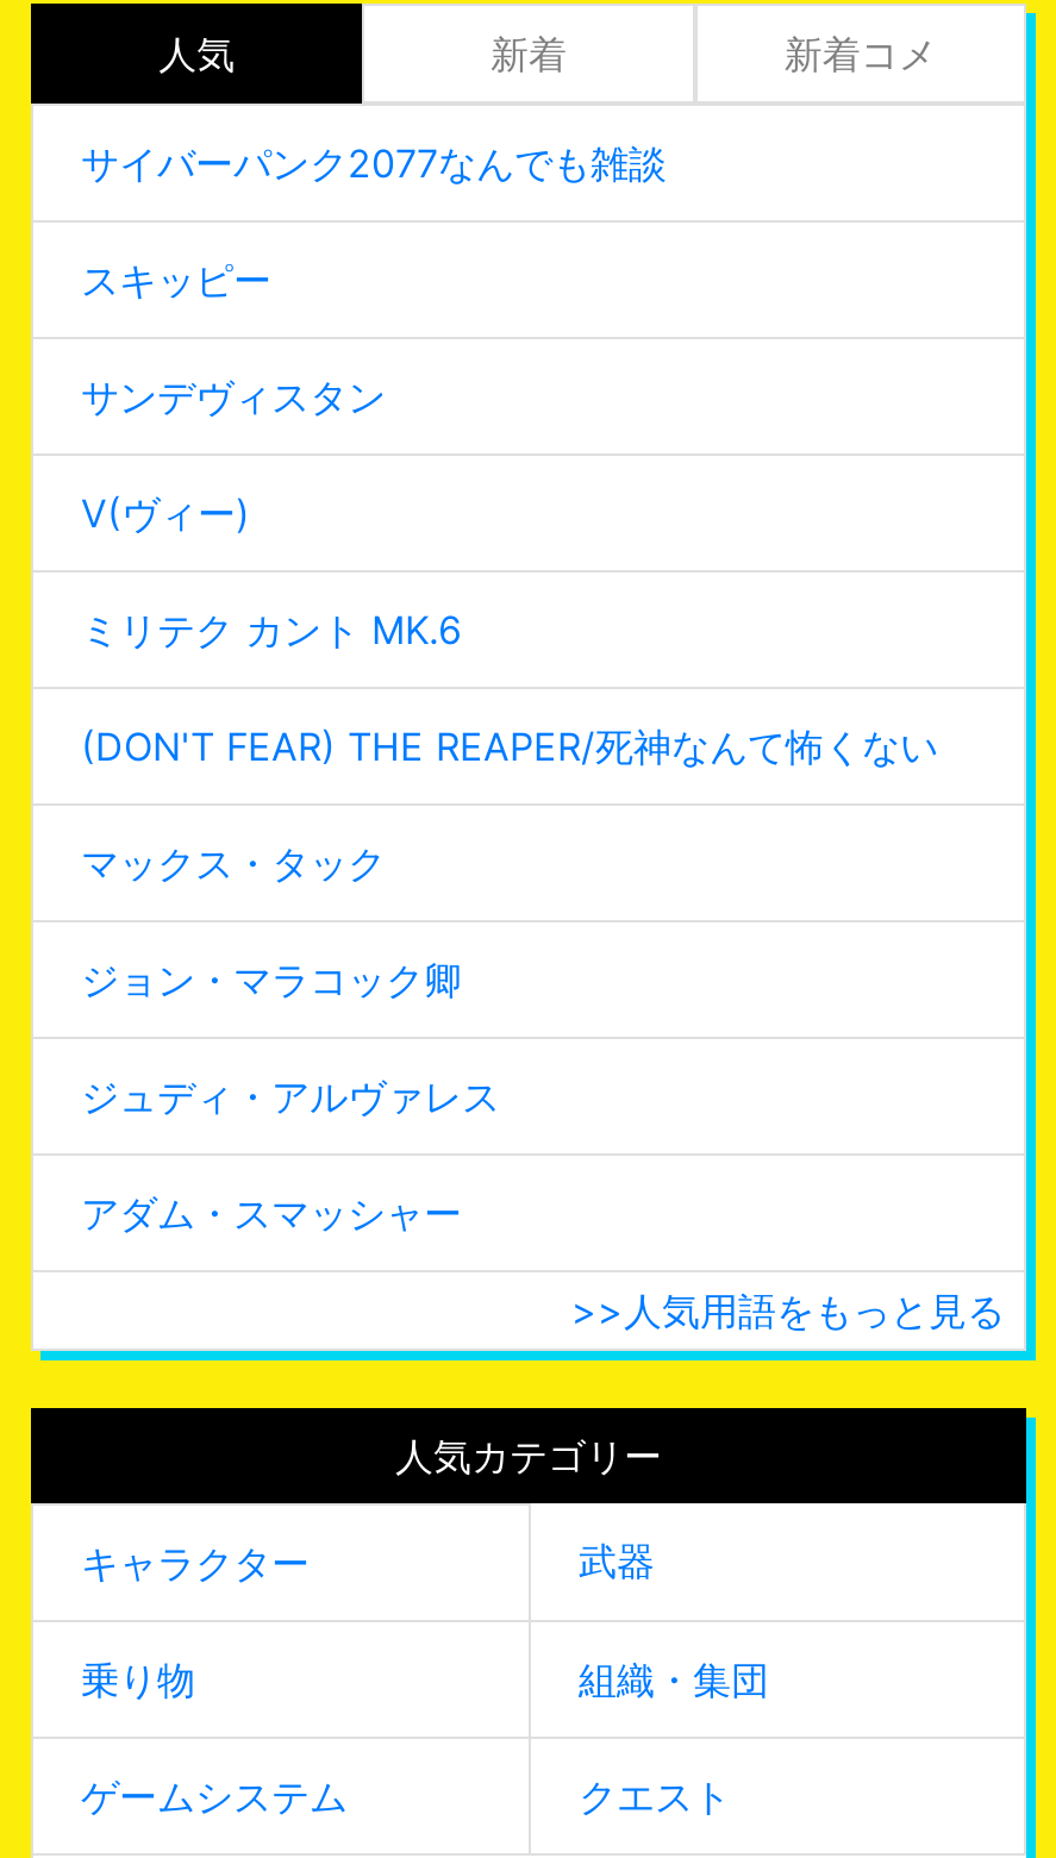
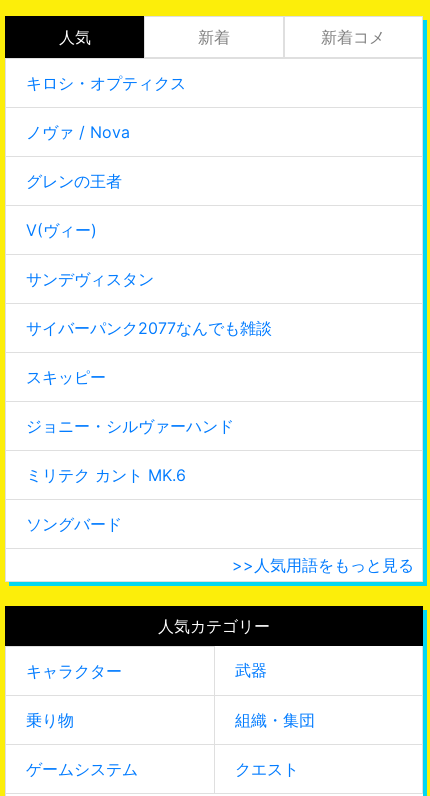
+ キロシ・オプティクス
+ ノヴァ / Nova
+ グレンの王者

moved down: サイバーパンク2077なんでも雑談 | スキッピー

+ ジョニー・シルヴァーハンド

moved up: V(ヴィー) | サンデヴィスタン

moved down: ミリテク カント MK.6

- (DON'T FEAR) THE REAPER/死神なんて怖くない
- マックス・タック
- ジョン・マラコック卿
- ジュディ・アルヴァレス
- アダム・スマッシャー
+ ソングバード
